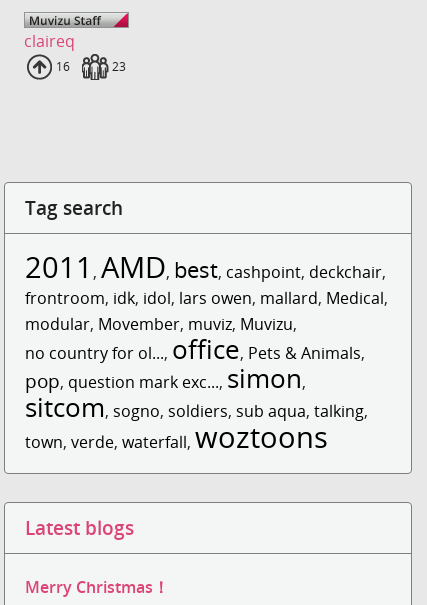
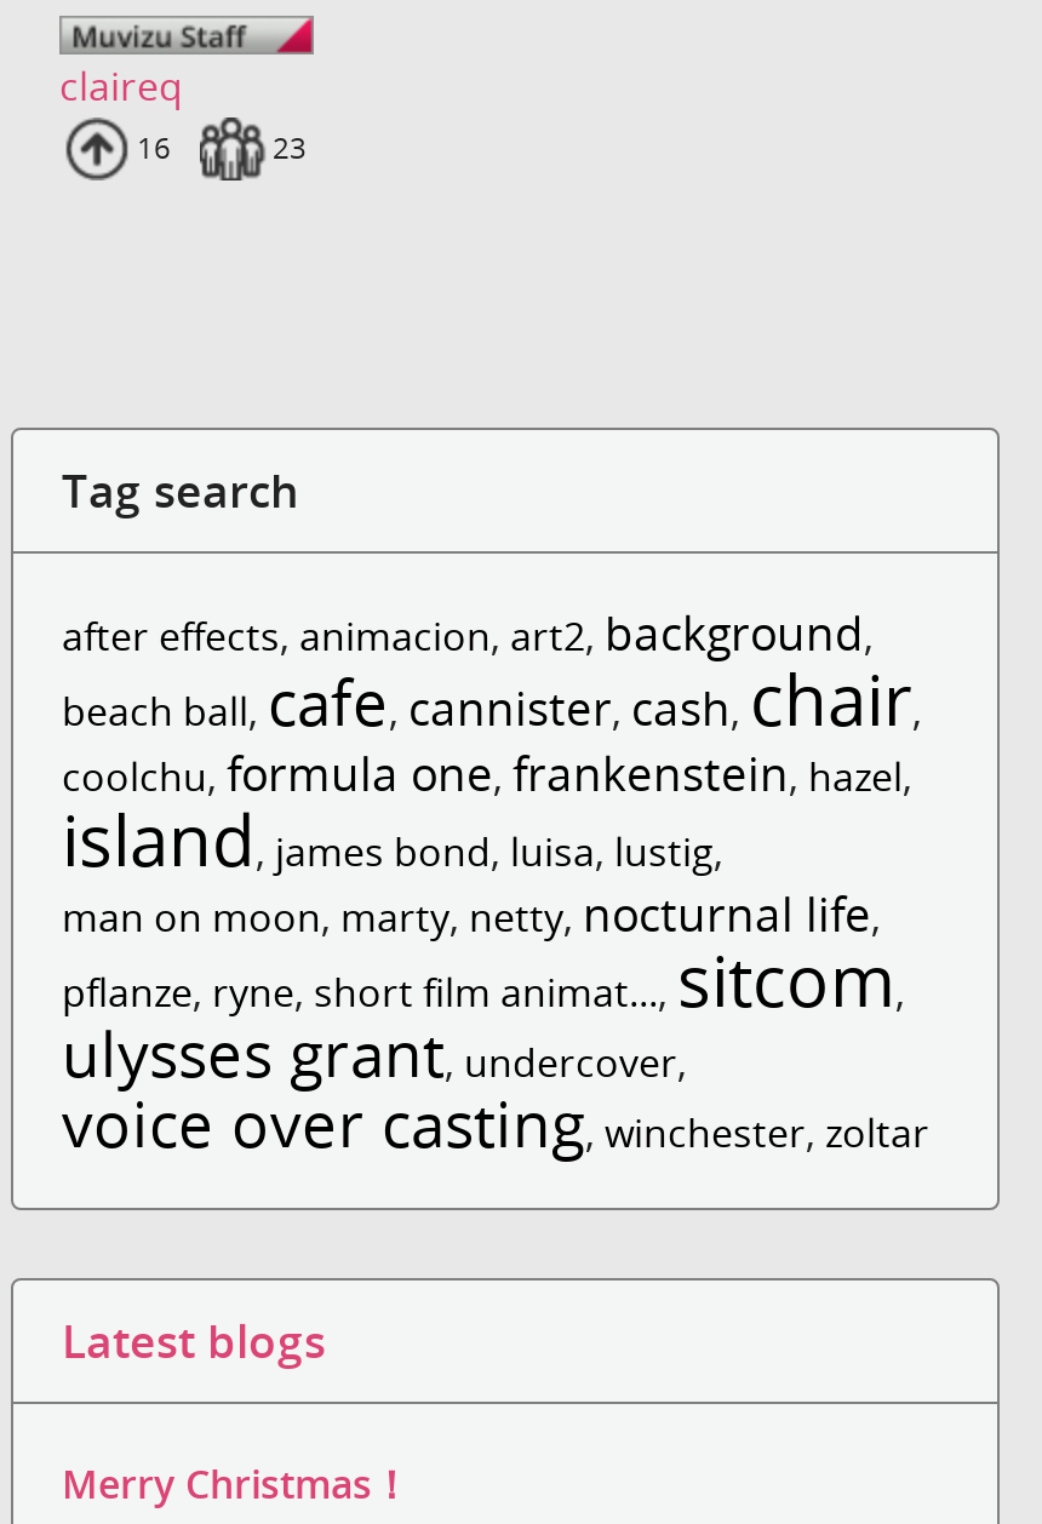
- 2011, AMD, best, cashpoint, deckchair,
- frontroom, idk, idol, lars owen, mallard, Medical,
- modular, Movember, muviz, Muvizu,
- no country for ol..., office, Pets & Animals,
- pop, question mark exc..., simon,
- sitcom, sogno, soldiers, sub aqua,talking,
- town,verde,waterfall,woztoons
+ after effects, animacion, art2, background,
+ beach ball,cafe,cannister,cash,chair,
+ coolchu, formula one, frankenstein, hazel,
+ island,james bond,luisa,lustig,
+ man on moon, marty, netty, nocturnal life,
+ pflanze,ryne,short film animat...,sitcom,
+ ulysses grant, undercover,
+ voice over casting,winchester,zoltar
